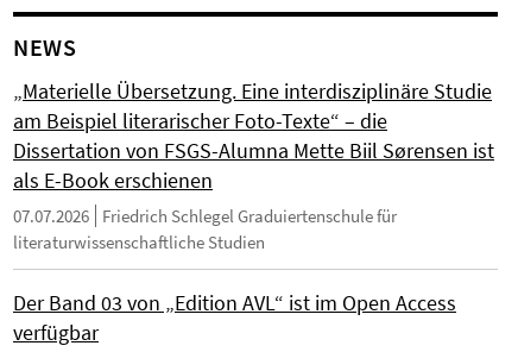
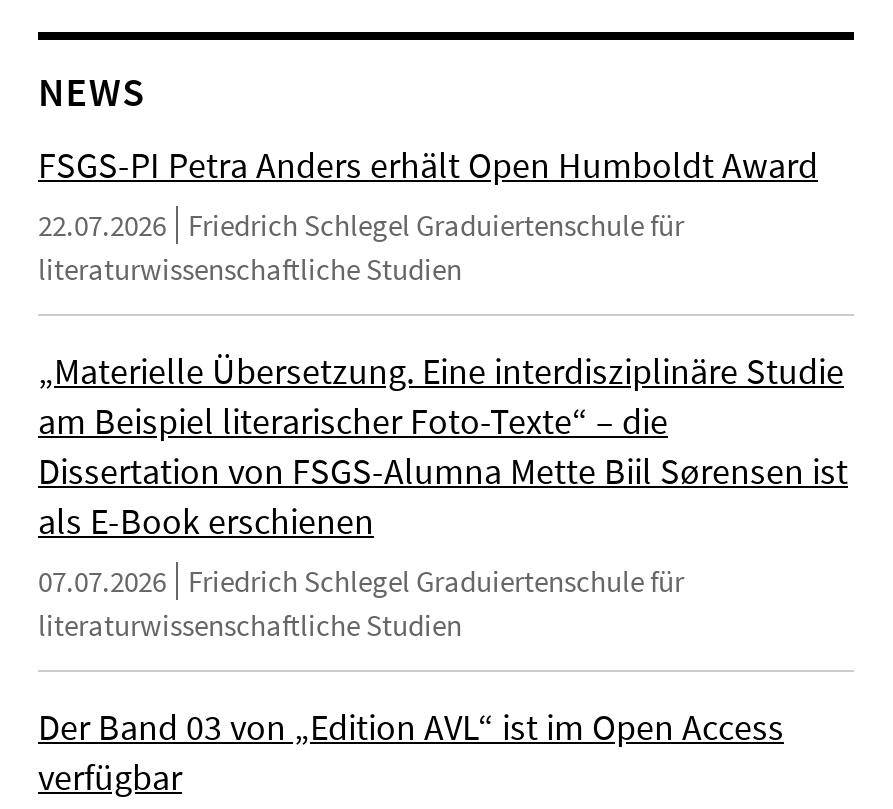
+ FSGS-PI Petra Anders erhält Open Humboldt Award
+ 22.07.2026 Friedrich Schlegel Graduiertenschule für
+ literaturwissenschaftliche Studien
